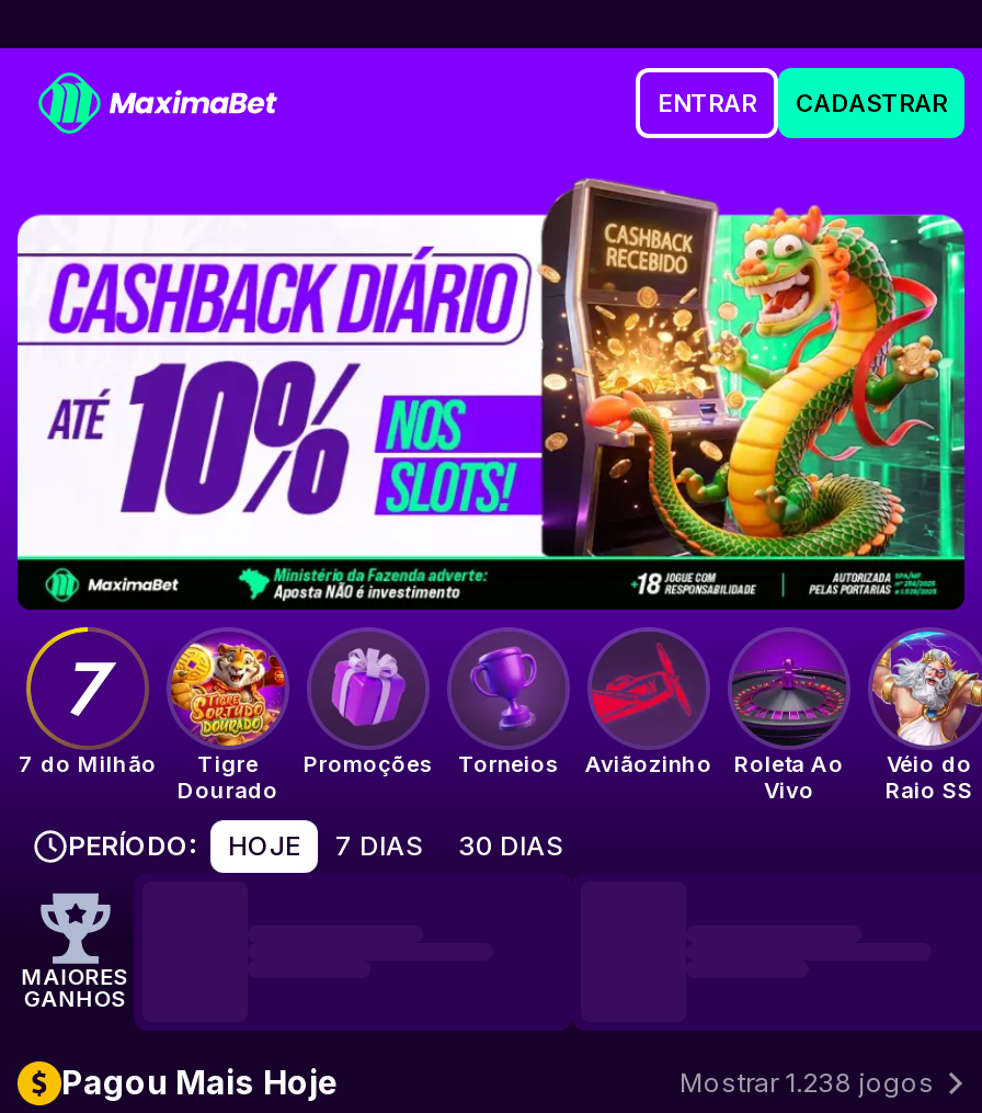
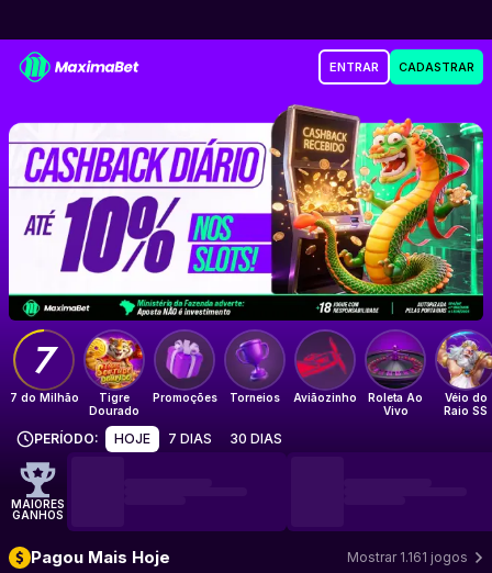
- Mostrar 1.238 jogos
+ Mostrar 1.161 jogos
